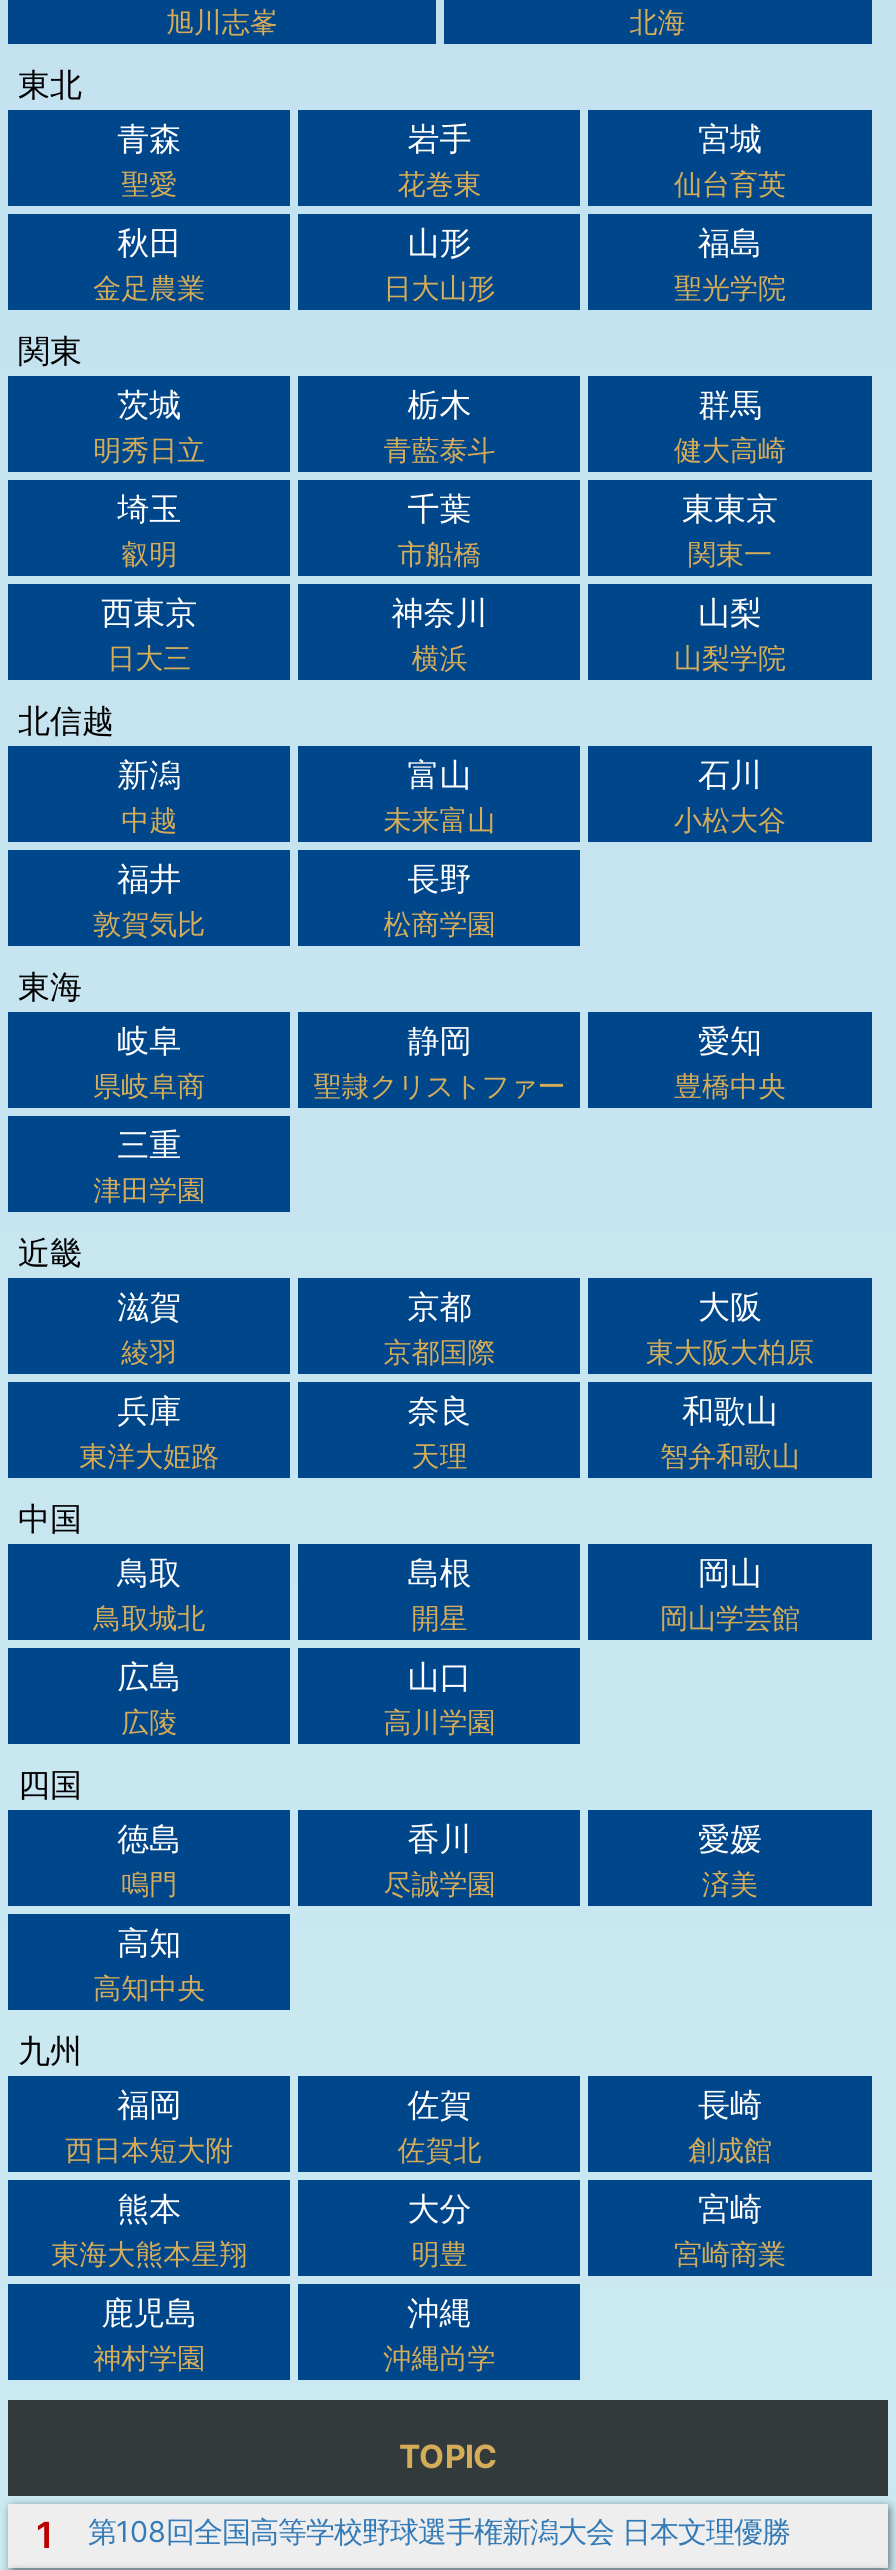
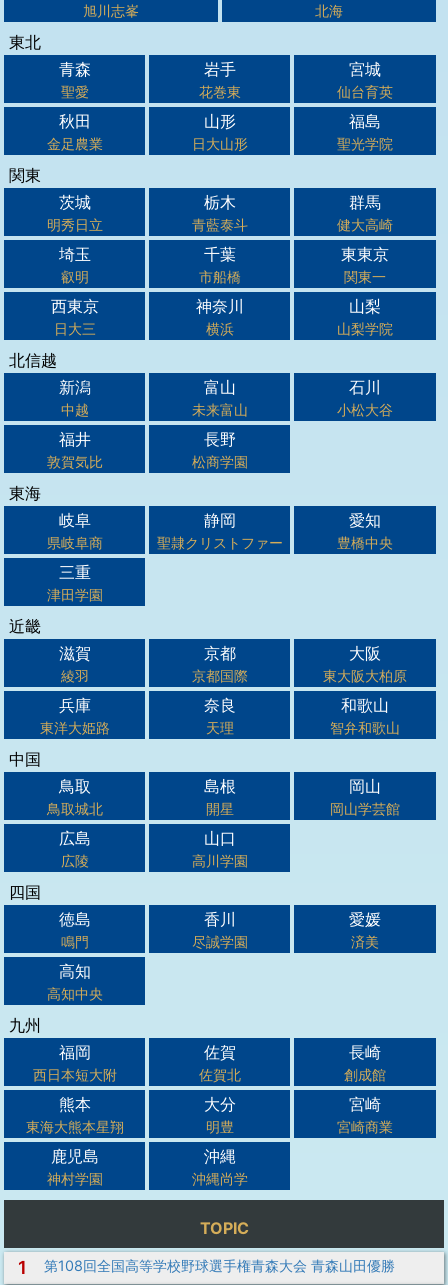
- 第108回全国高等学校野球選手権新潟大会 日本文理優勝
+ 第108回全国高等学校野球選手権青森大会 青森山田優勝
